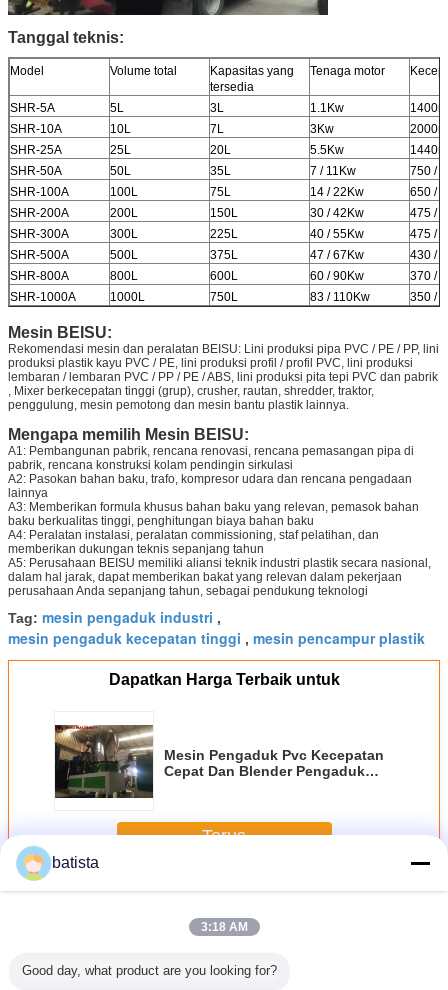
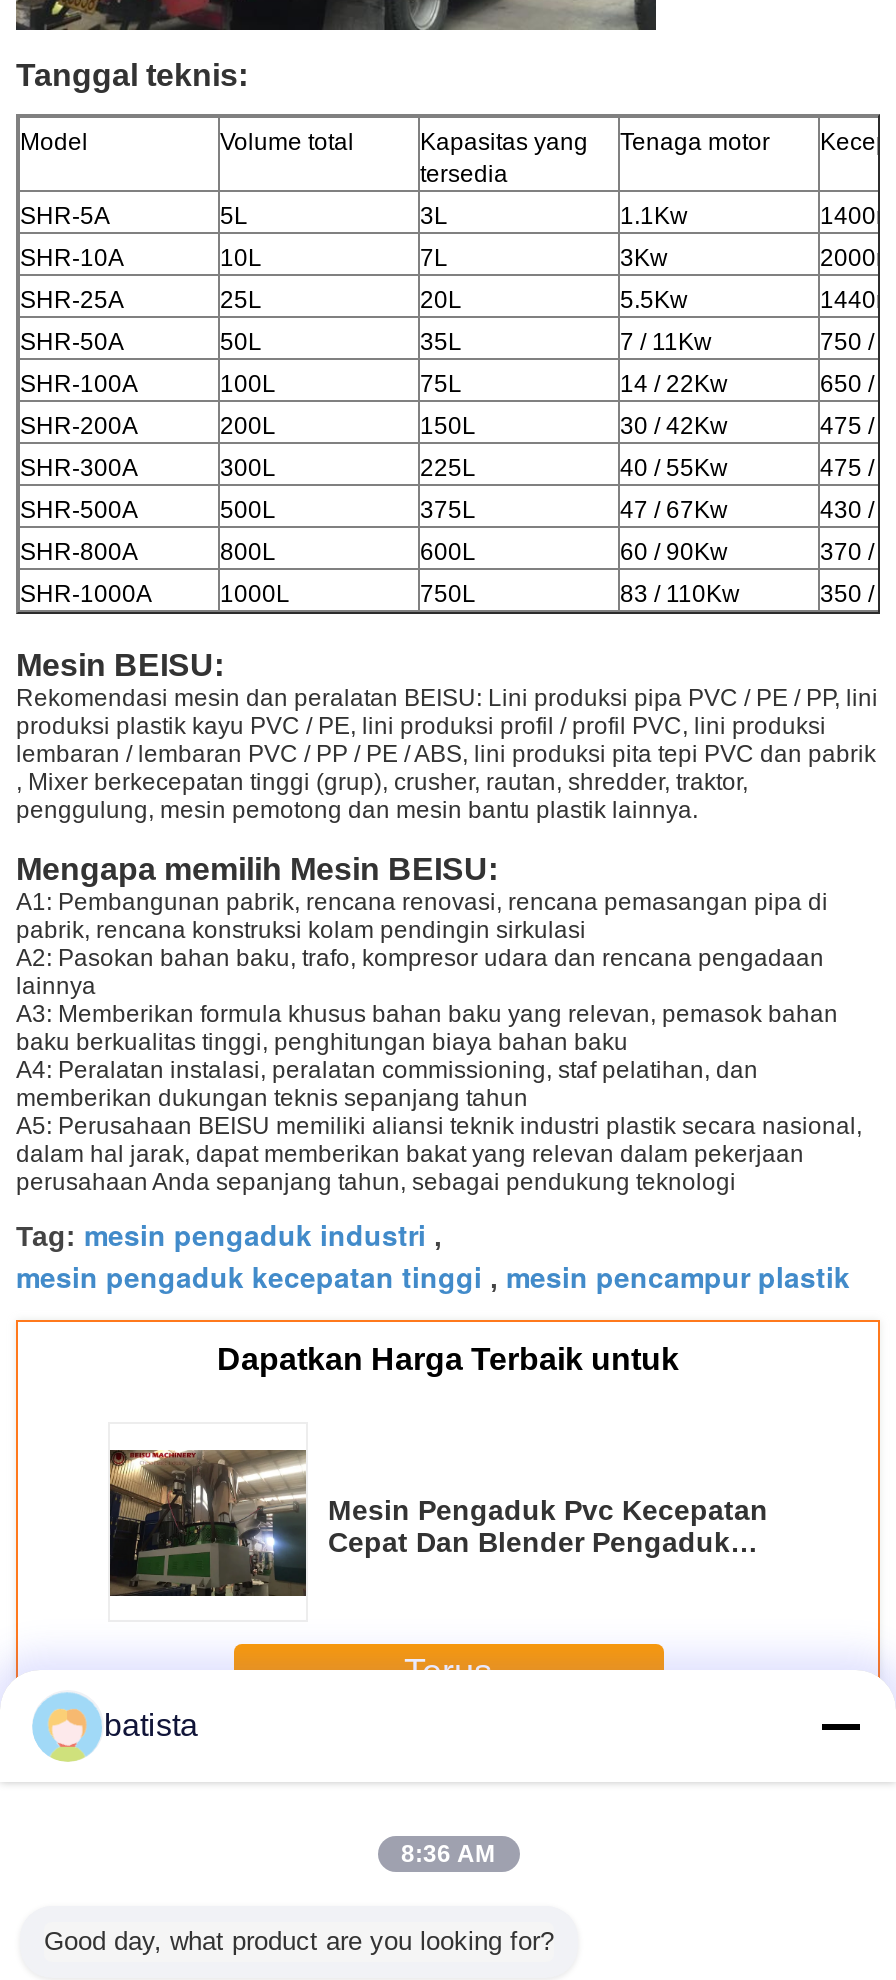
- 3:18 AM
+ 8:36 AM
